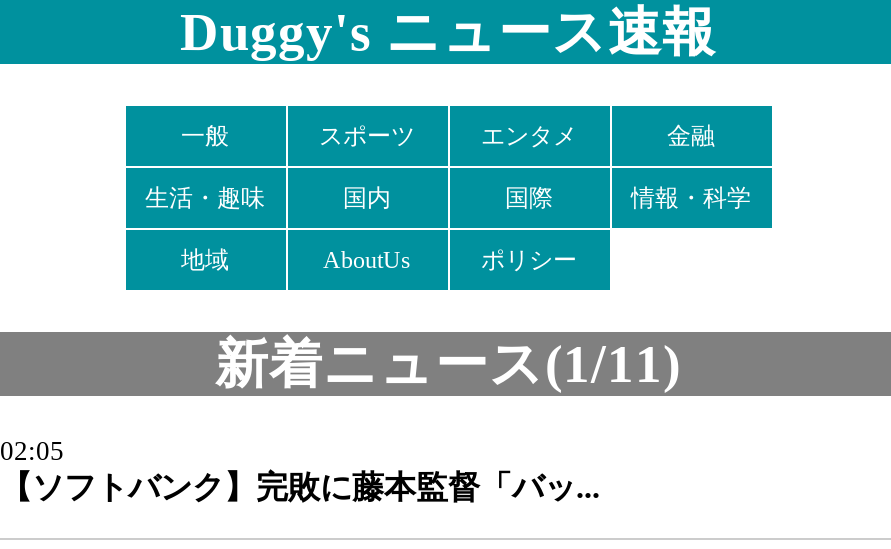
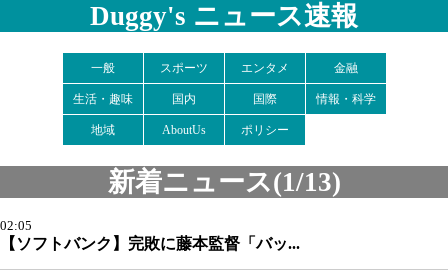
- 新着ニュース(1/11)
+ 新着ニュース(1/13)
